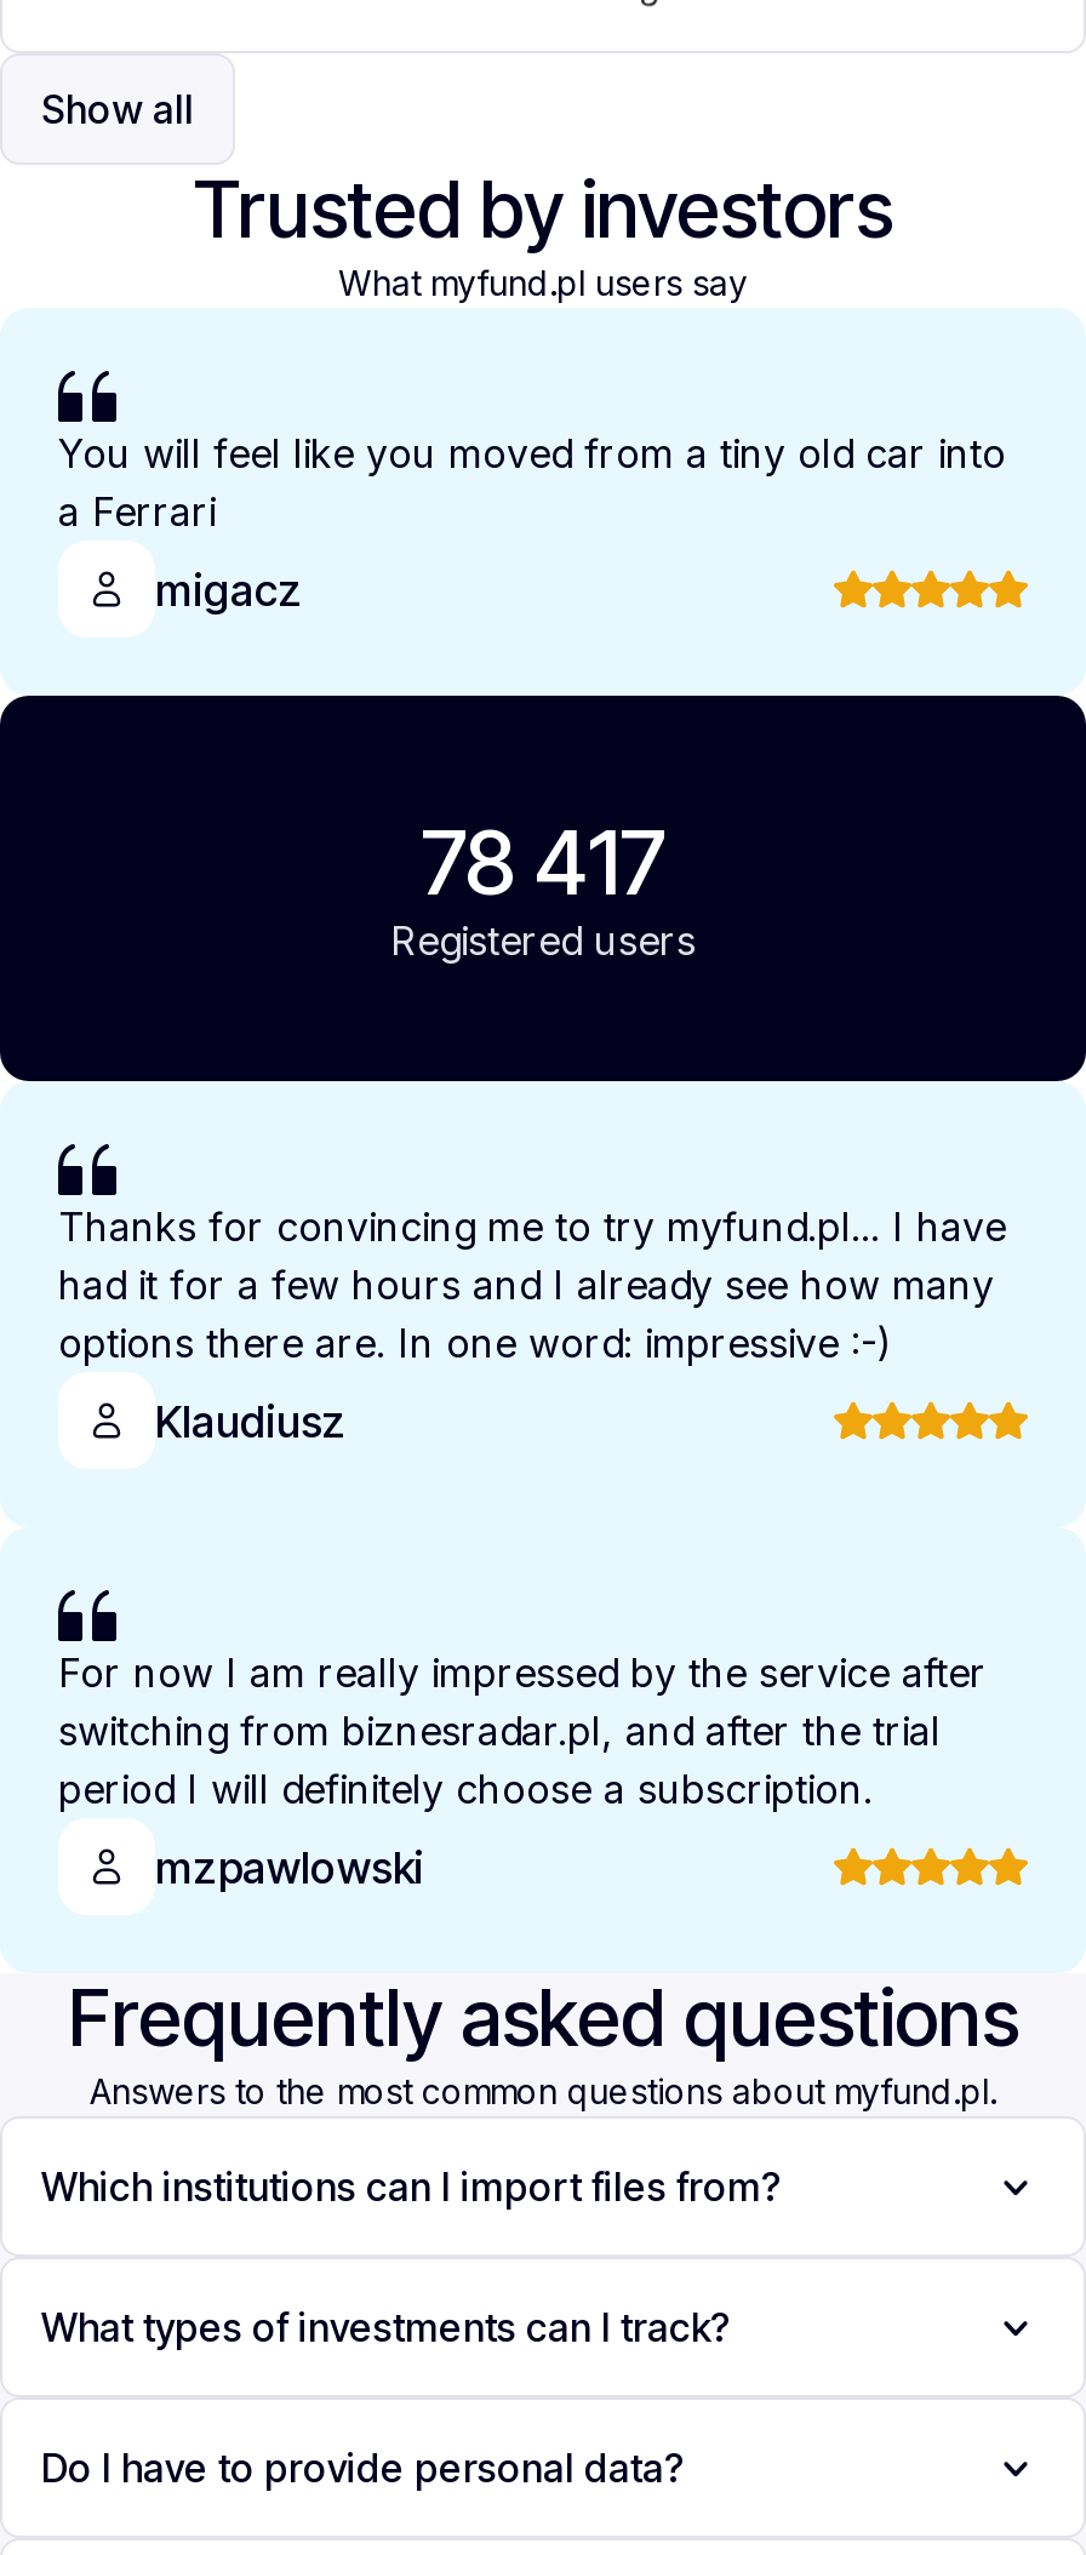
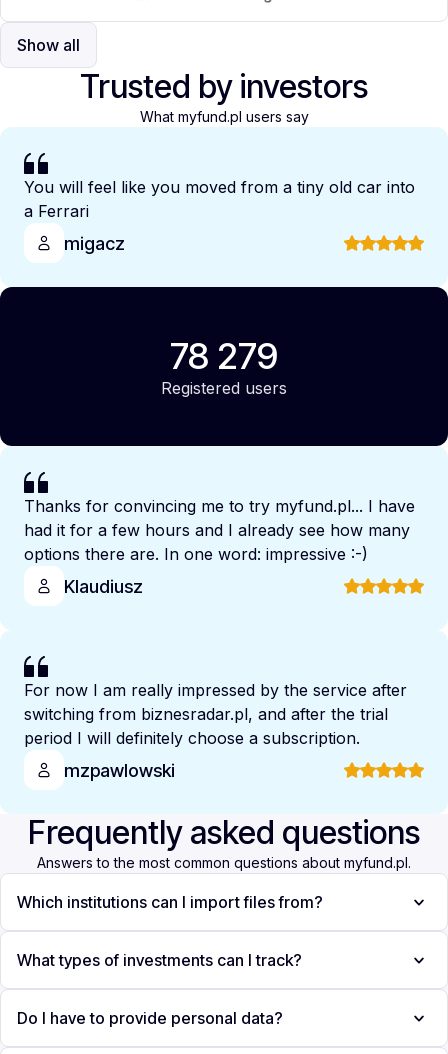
- 78 417
+ 78 279
